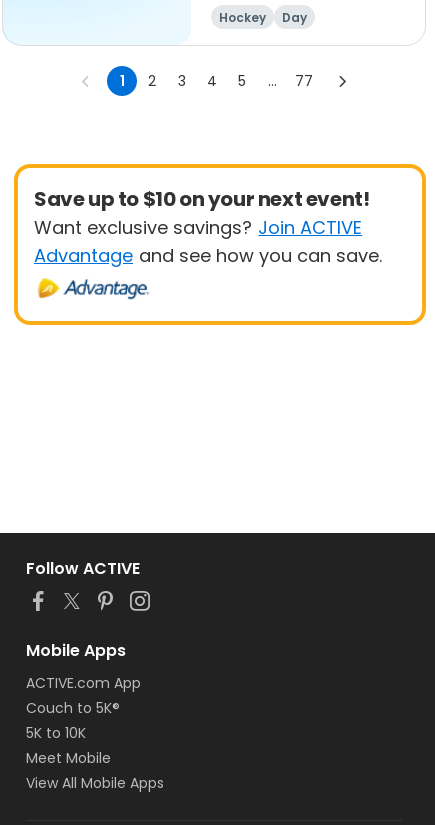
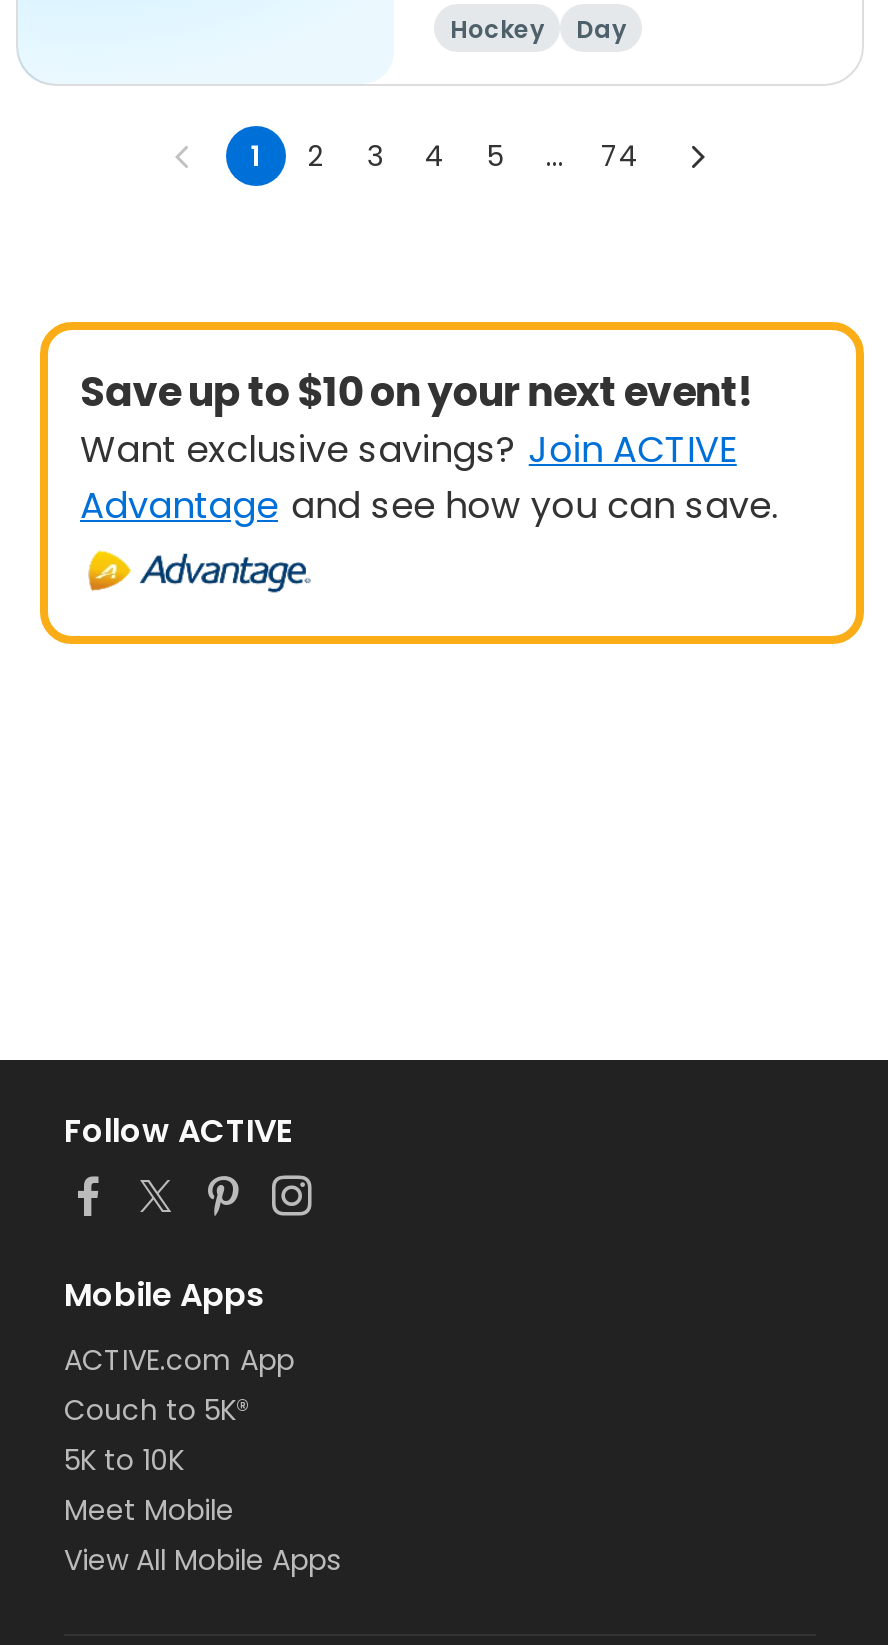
- 77
+ 74
